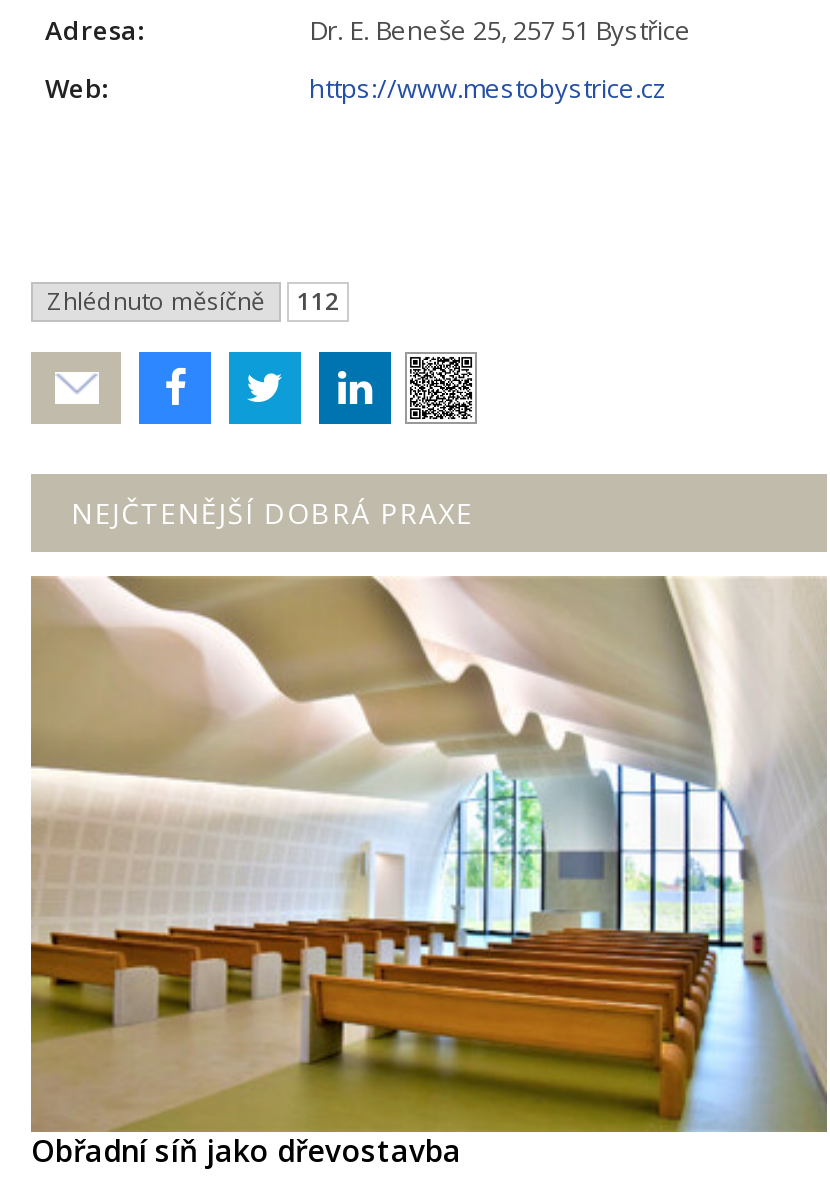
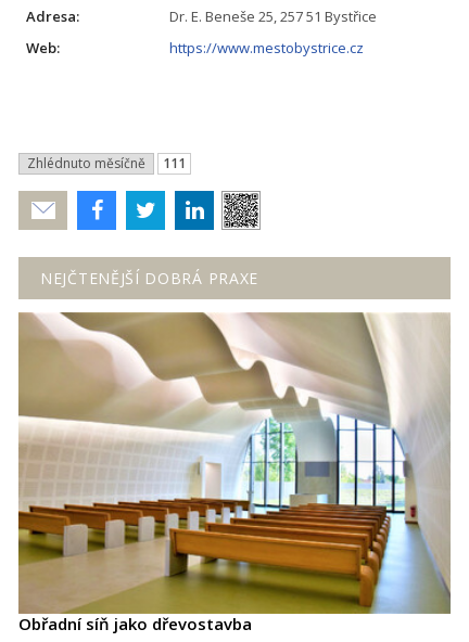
- Zhlédnuto měsíčně 112
+ Zhlédnuto měsíčně 111
